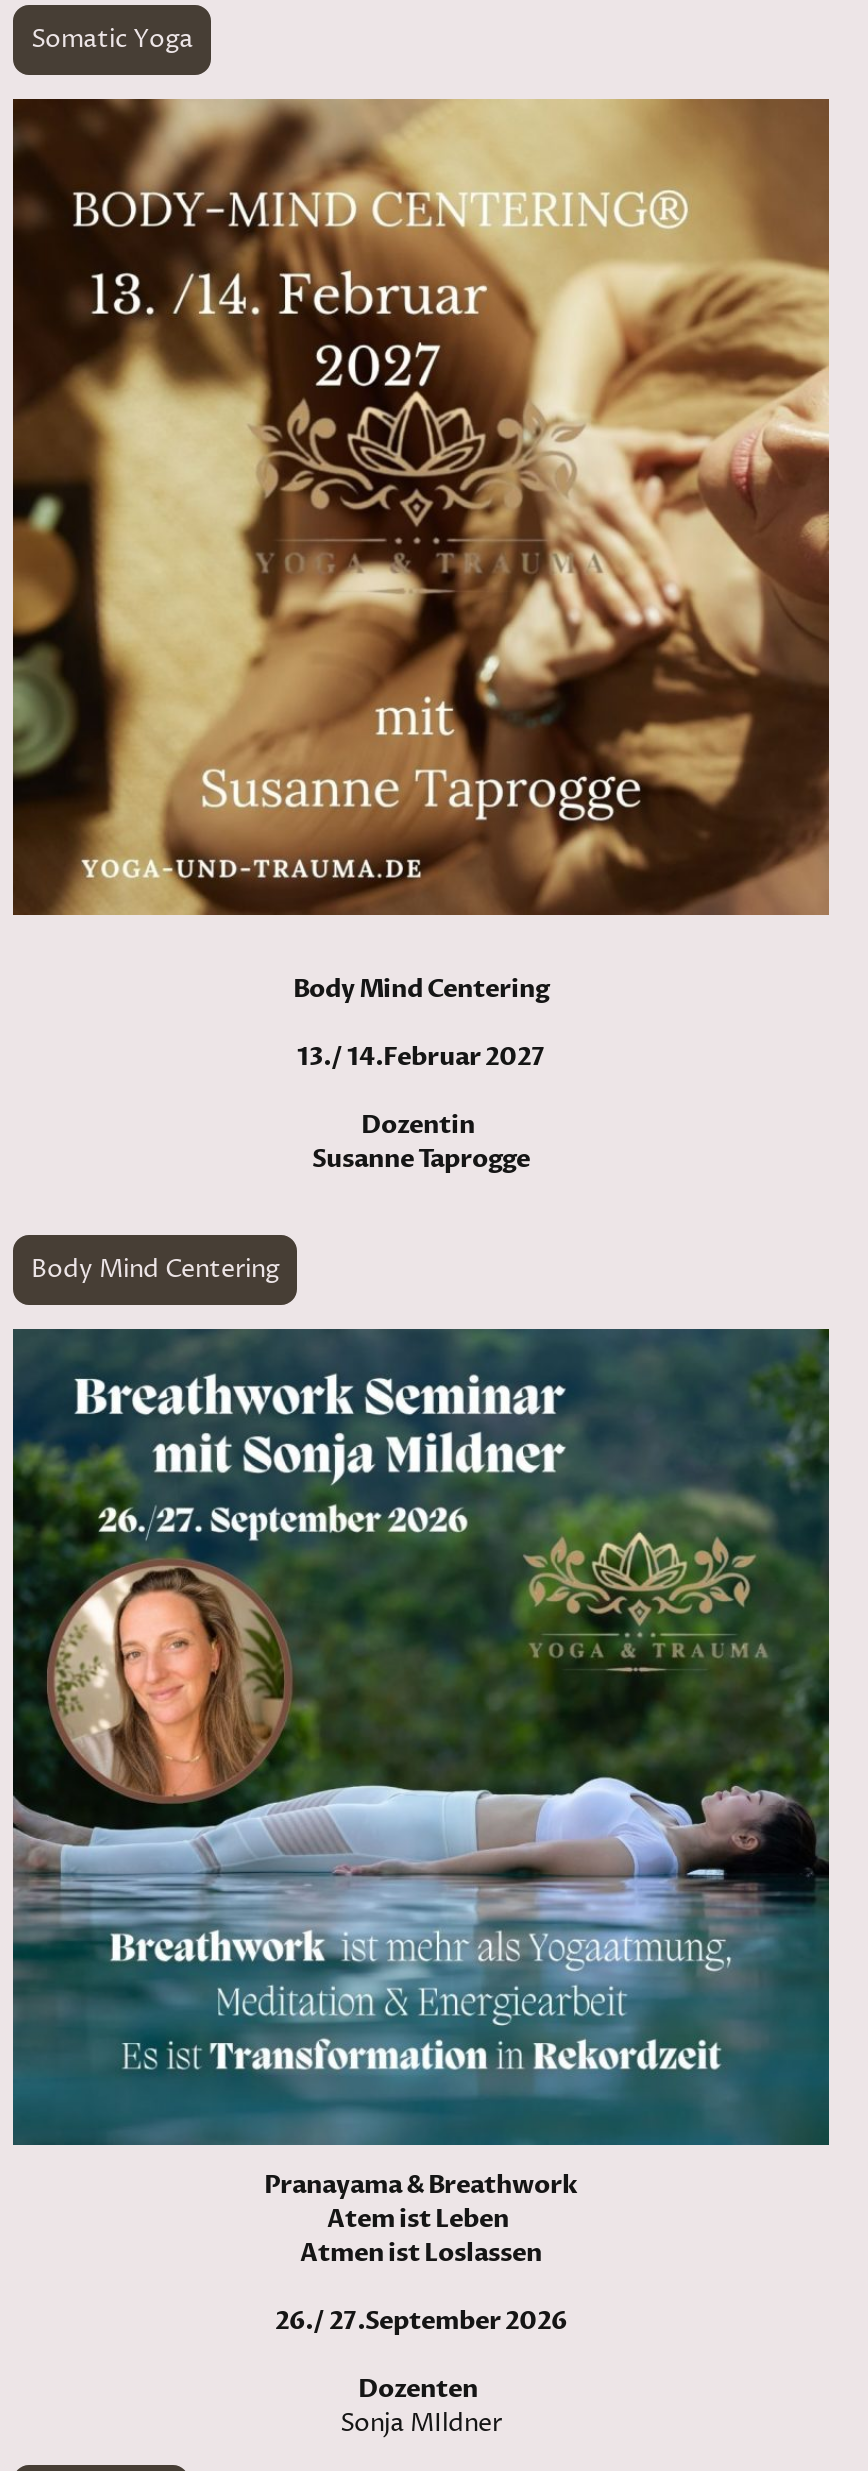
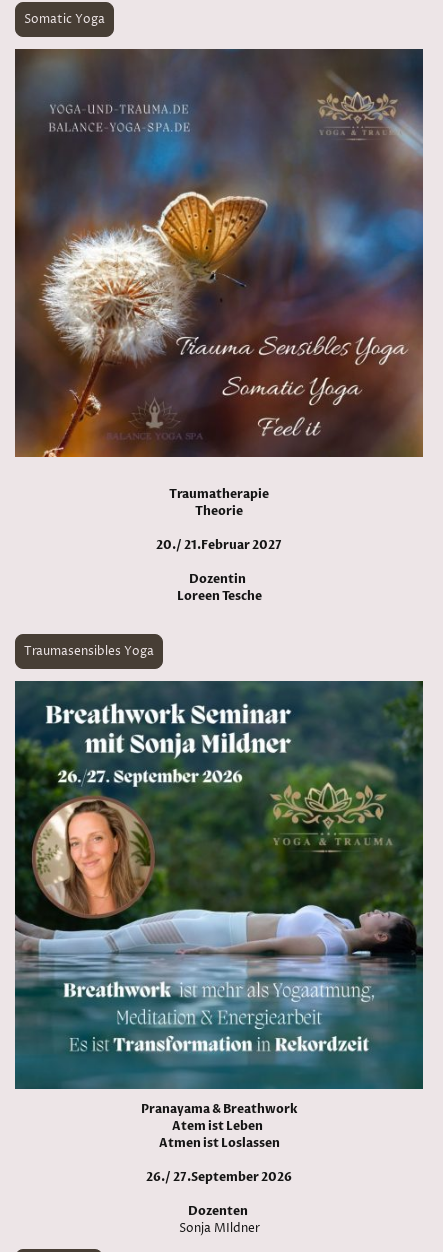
- [image]
- Body Mind Centering
+ [image]
+ Traumatherapie
+ Theorie

- 13./ 14.Februar 2027
+ 20./ 21.Februar 2027

- Susanne Taprogge
+ Loreen Tesche

- Body Mind Centering
+ Traumasensibles Yoga
